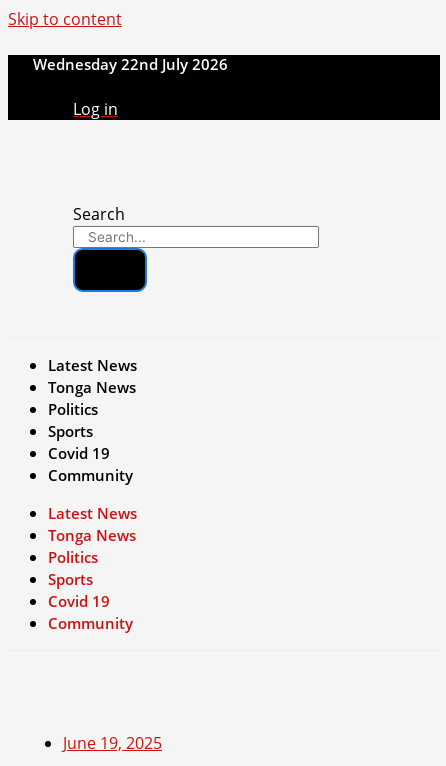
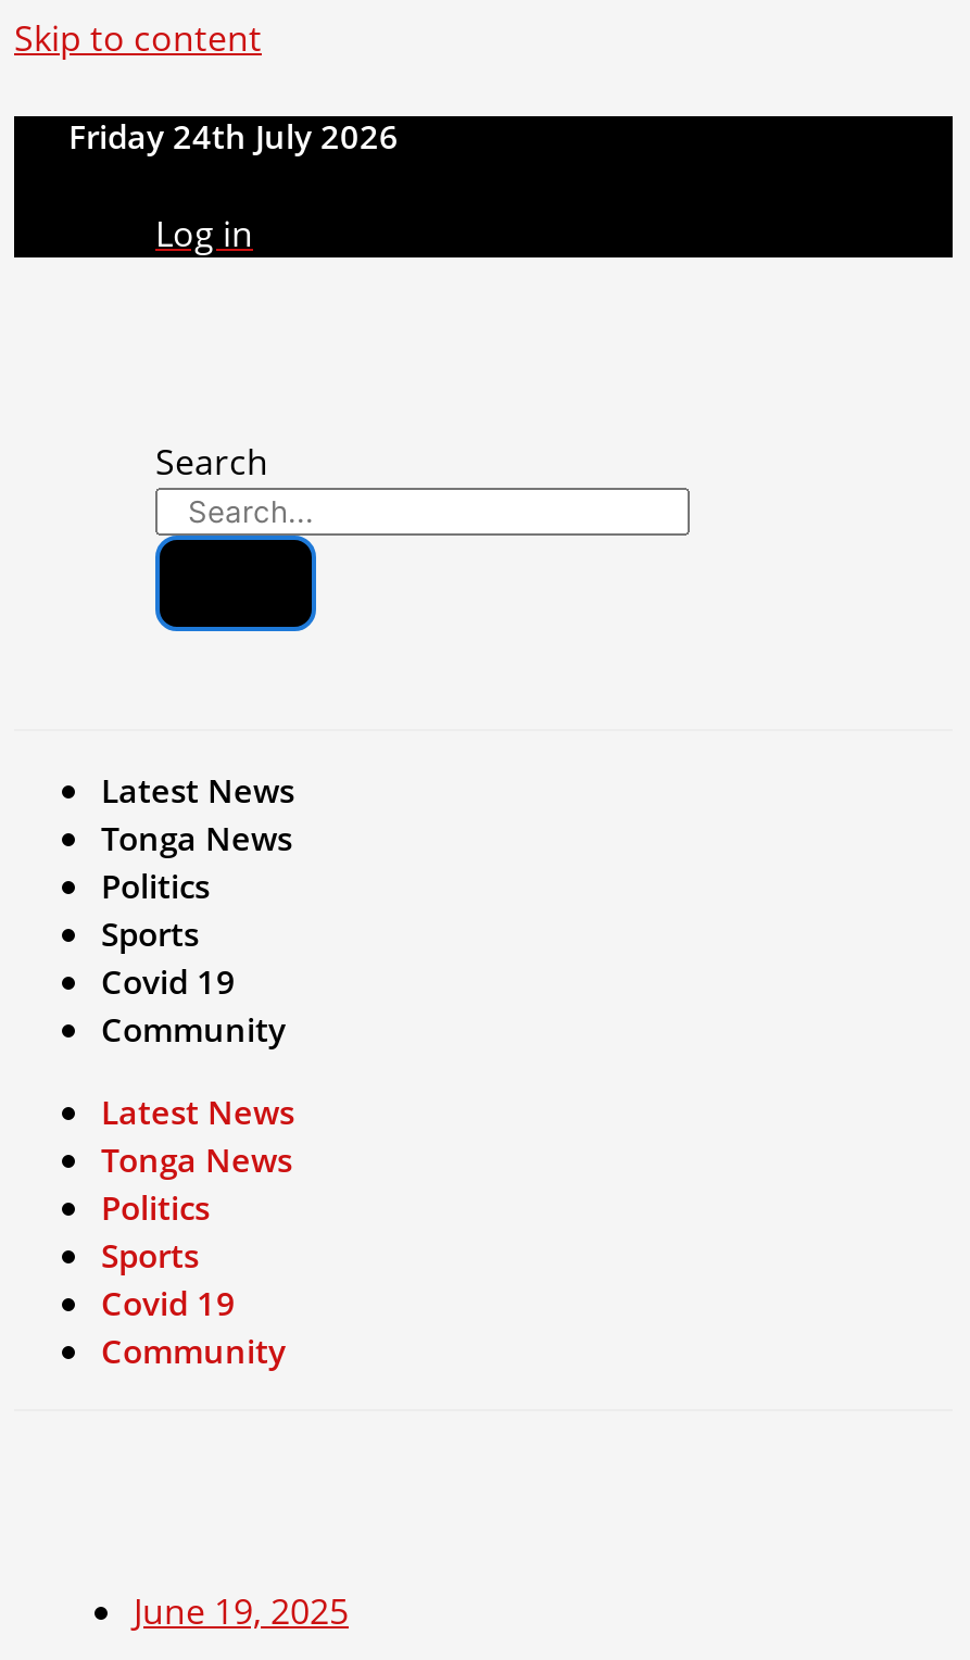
- Wednesday 22nd July 2026
+ Friday 24th July 2026
